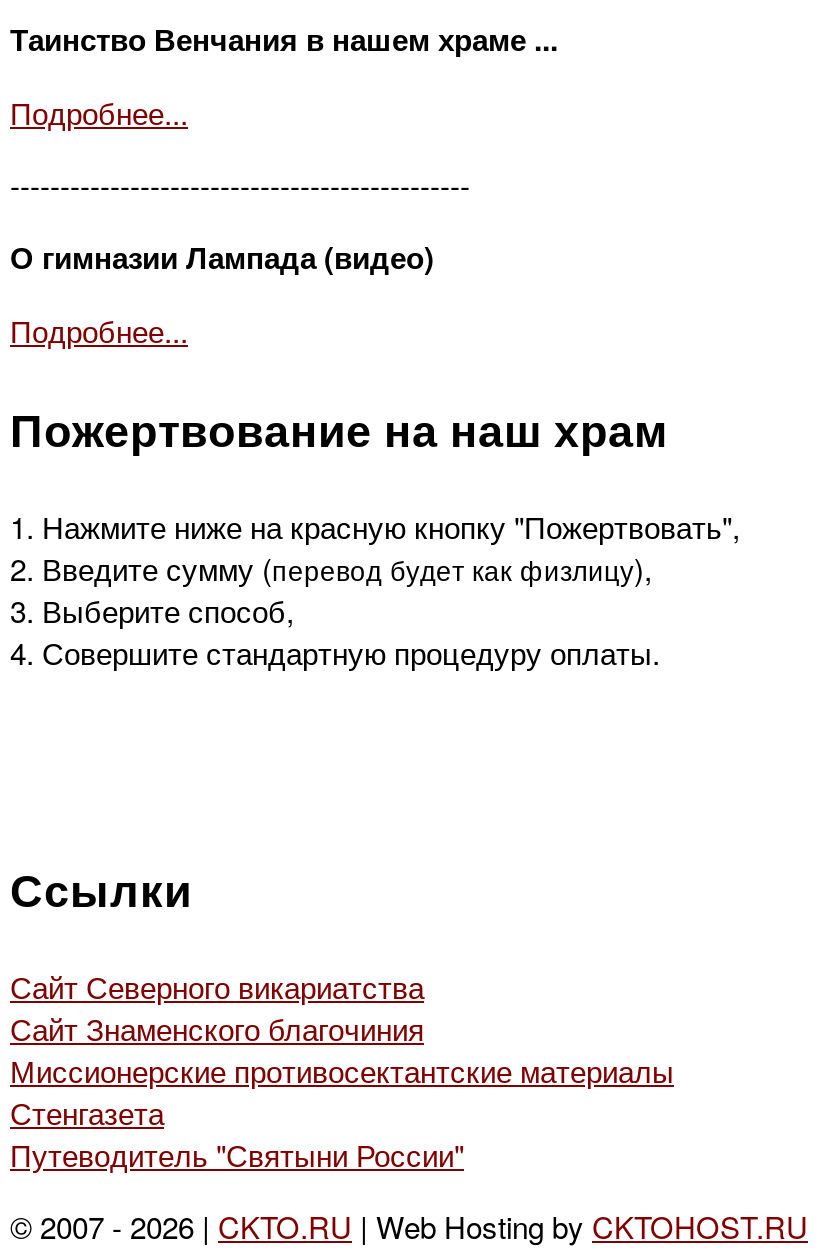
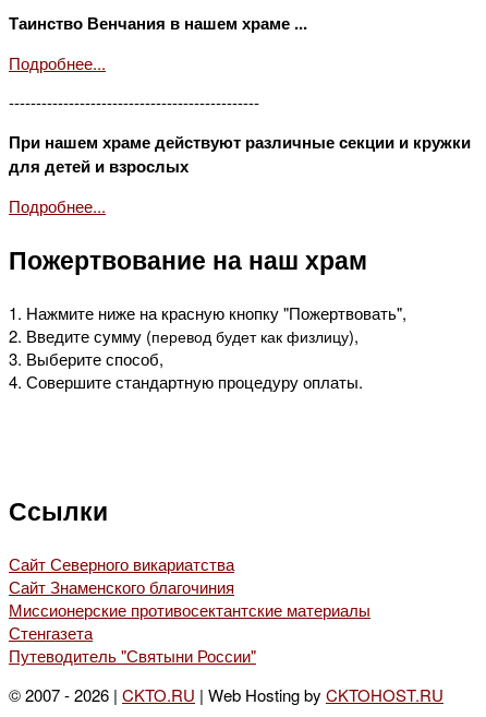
- О гимназии Лампада (видео)
+ При нашем храме действуют различные секции и кружки
+ для детей и взрослых
